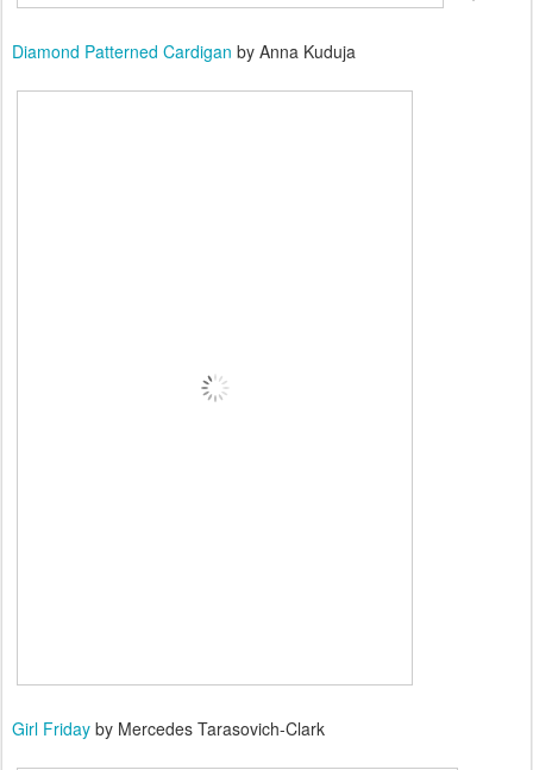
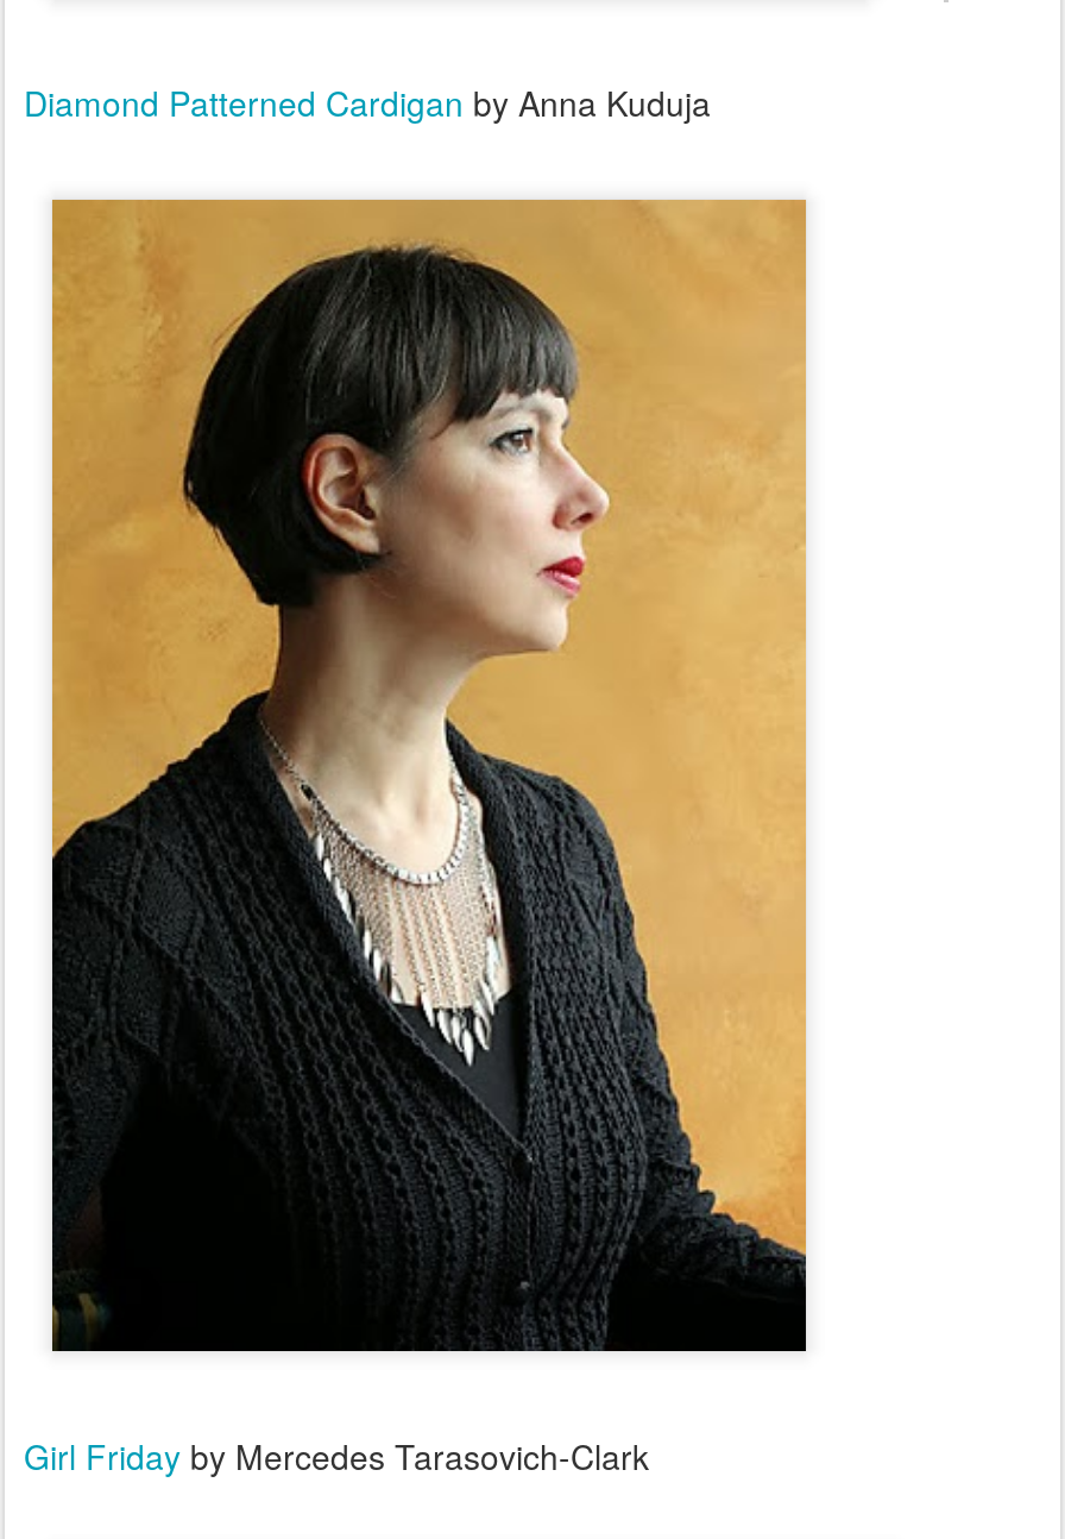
+ [image]
